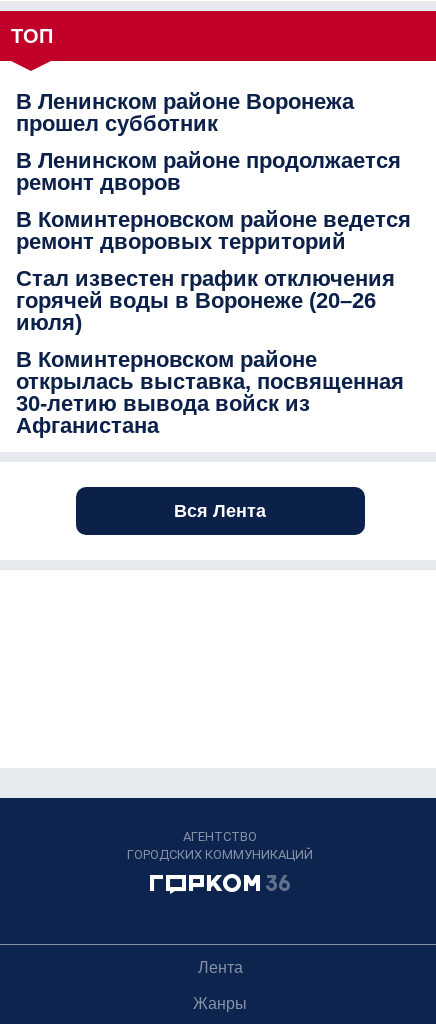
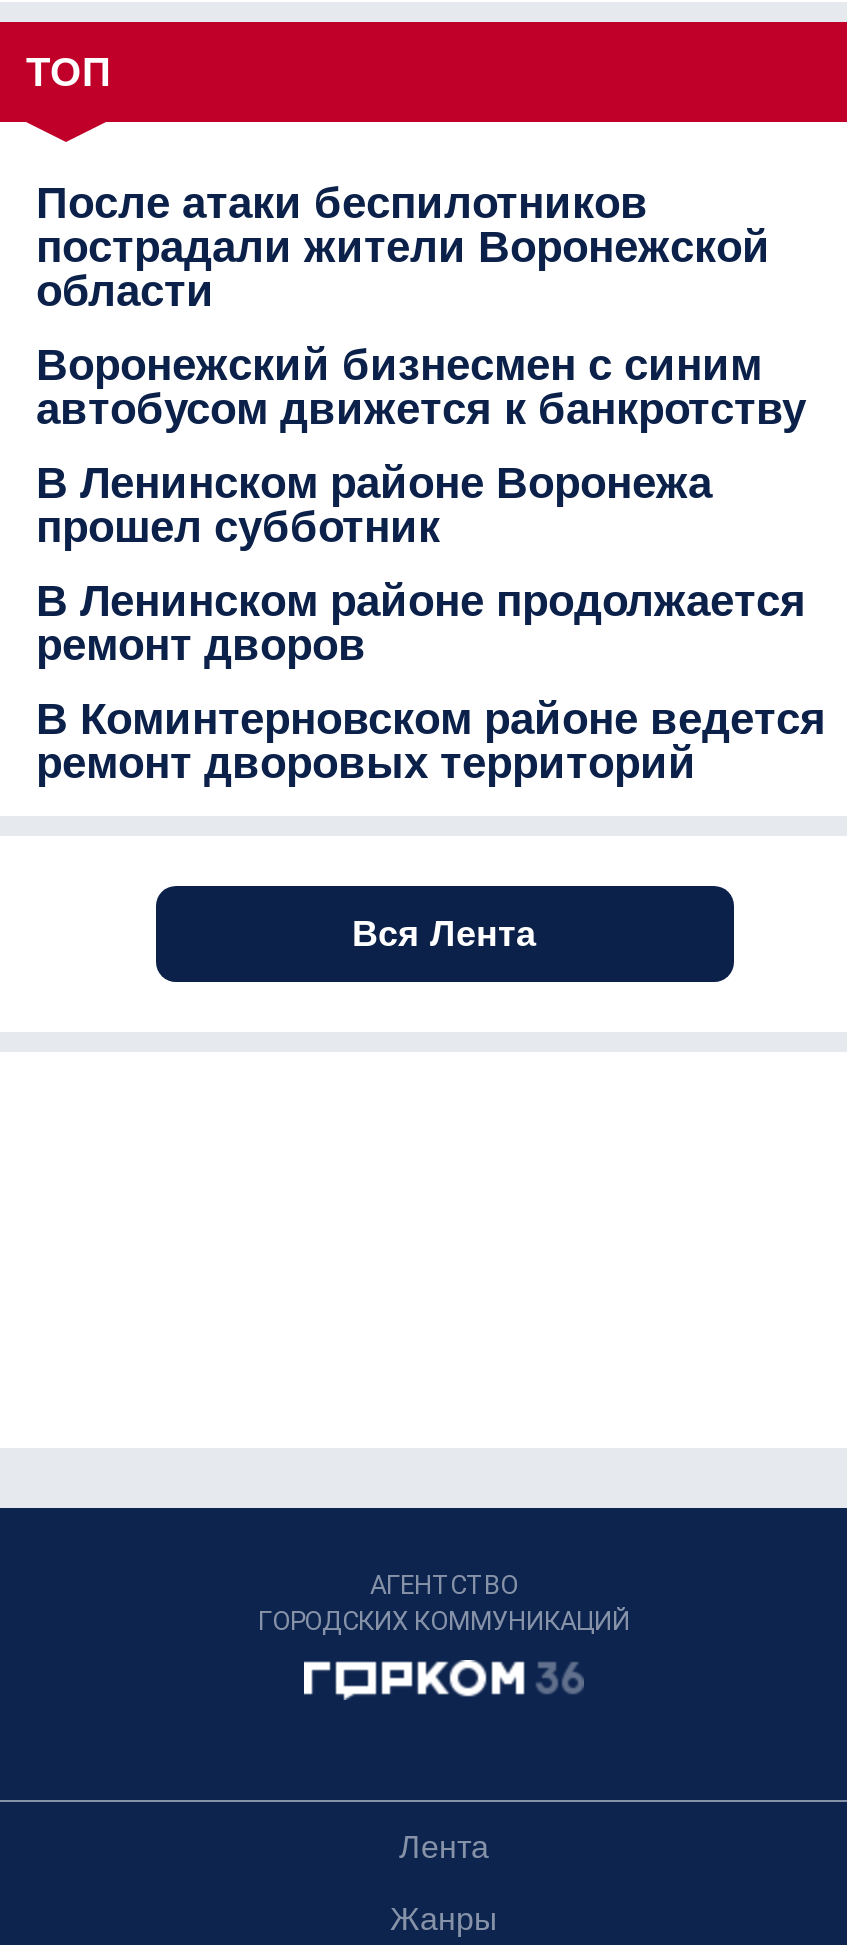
+ После атаки беспилотников
+ пострадали жители Воронежской
+ области
+ Воронежский бизнесмен с синим
+ автобусом движется к банкротству

moved down: В Ленинском районе Воронежа | прошел субботник | В Ленинском районе продолжается | ремонт дворов | В Коминтерновском районе ведется | ремонт дворовых территорий

- Стал известен график отключения
- горячей воды в Воронеже (20–26
- июля)
- В Коминтерновском районе
- открылась выставка, посвященная
- 30-летию вывода войск из
- Афганистана
